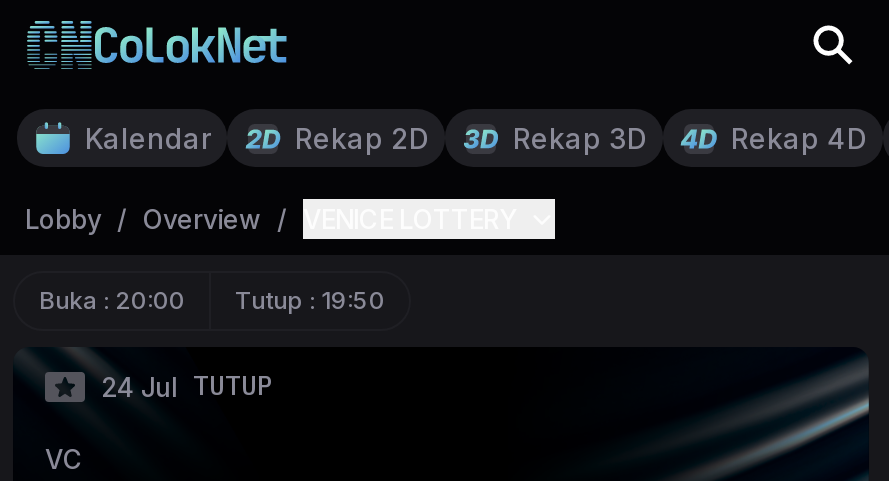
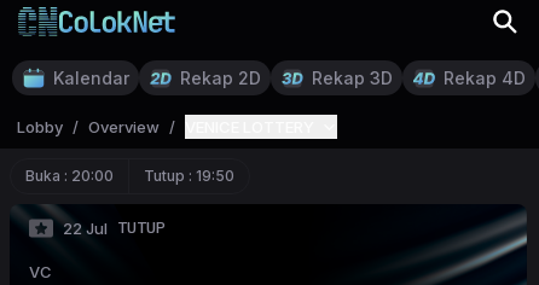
- 24 Jul TUTUP
+ 22 Jul TUTUP
